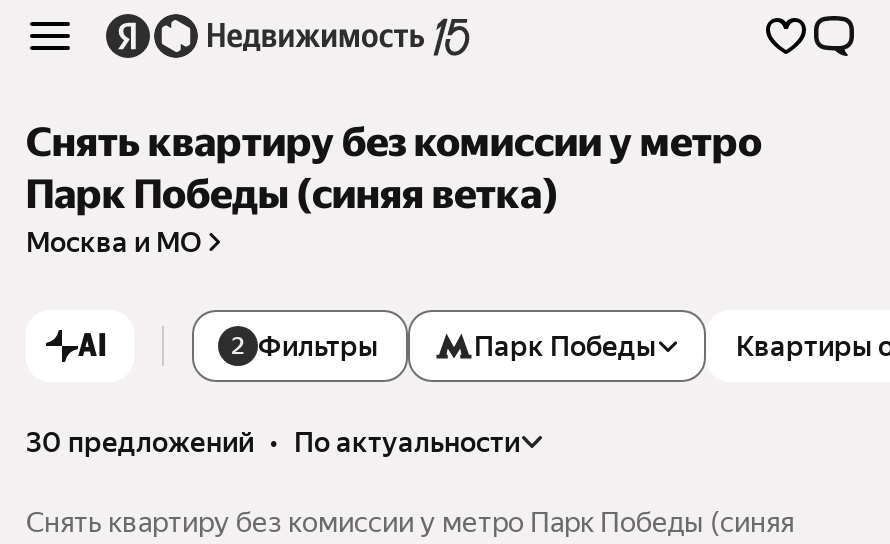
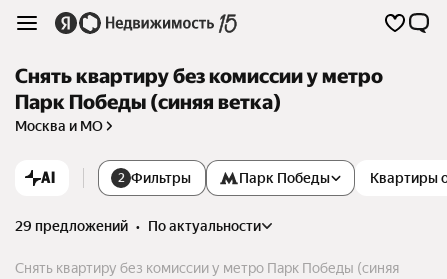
- 30 предложений • по актуальности
+ 29 предложений • по актуальности
